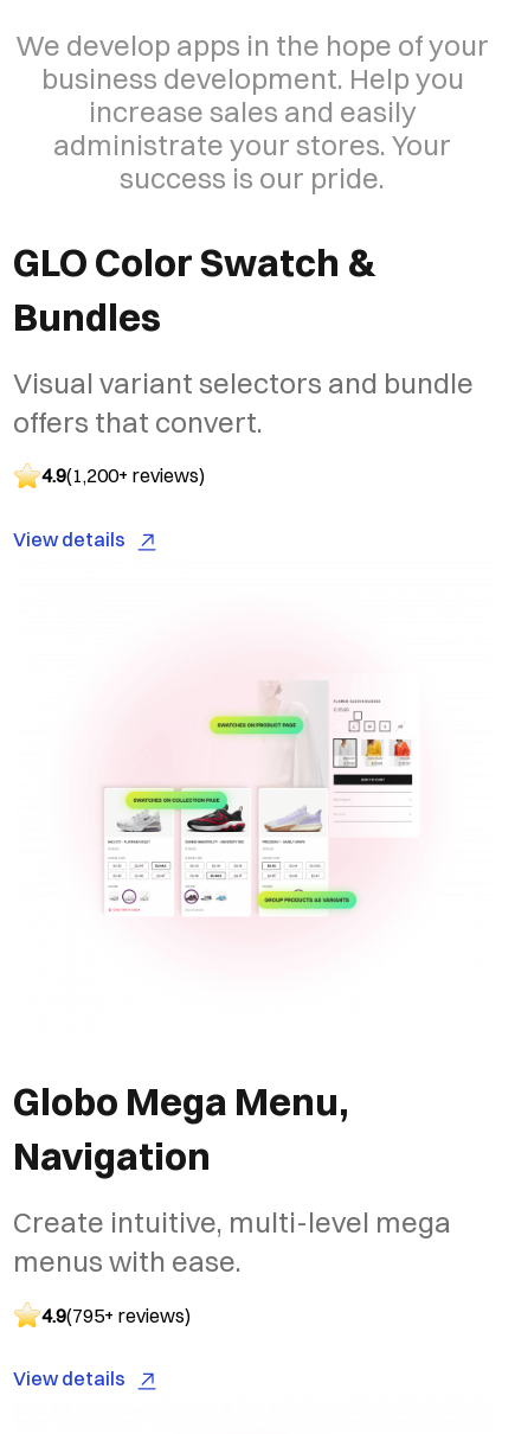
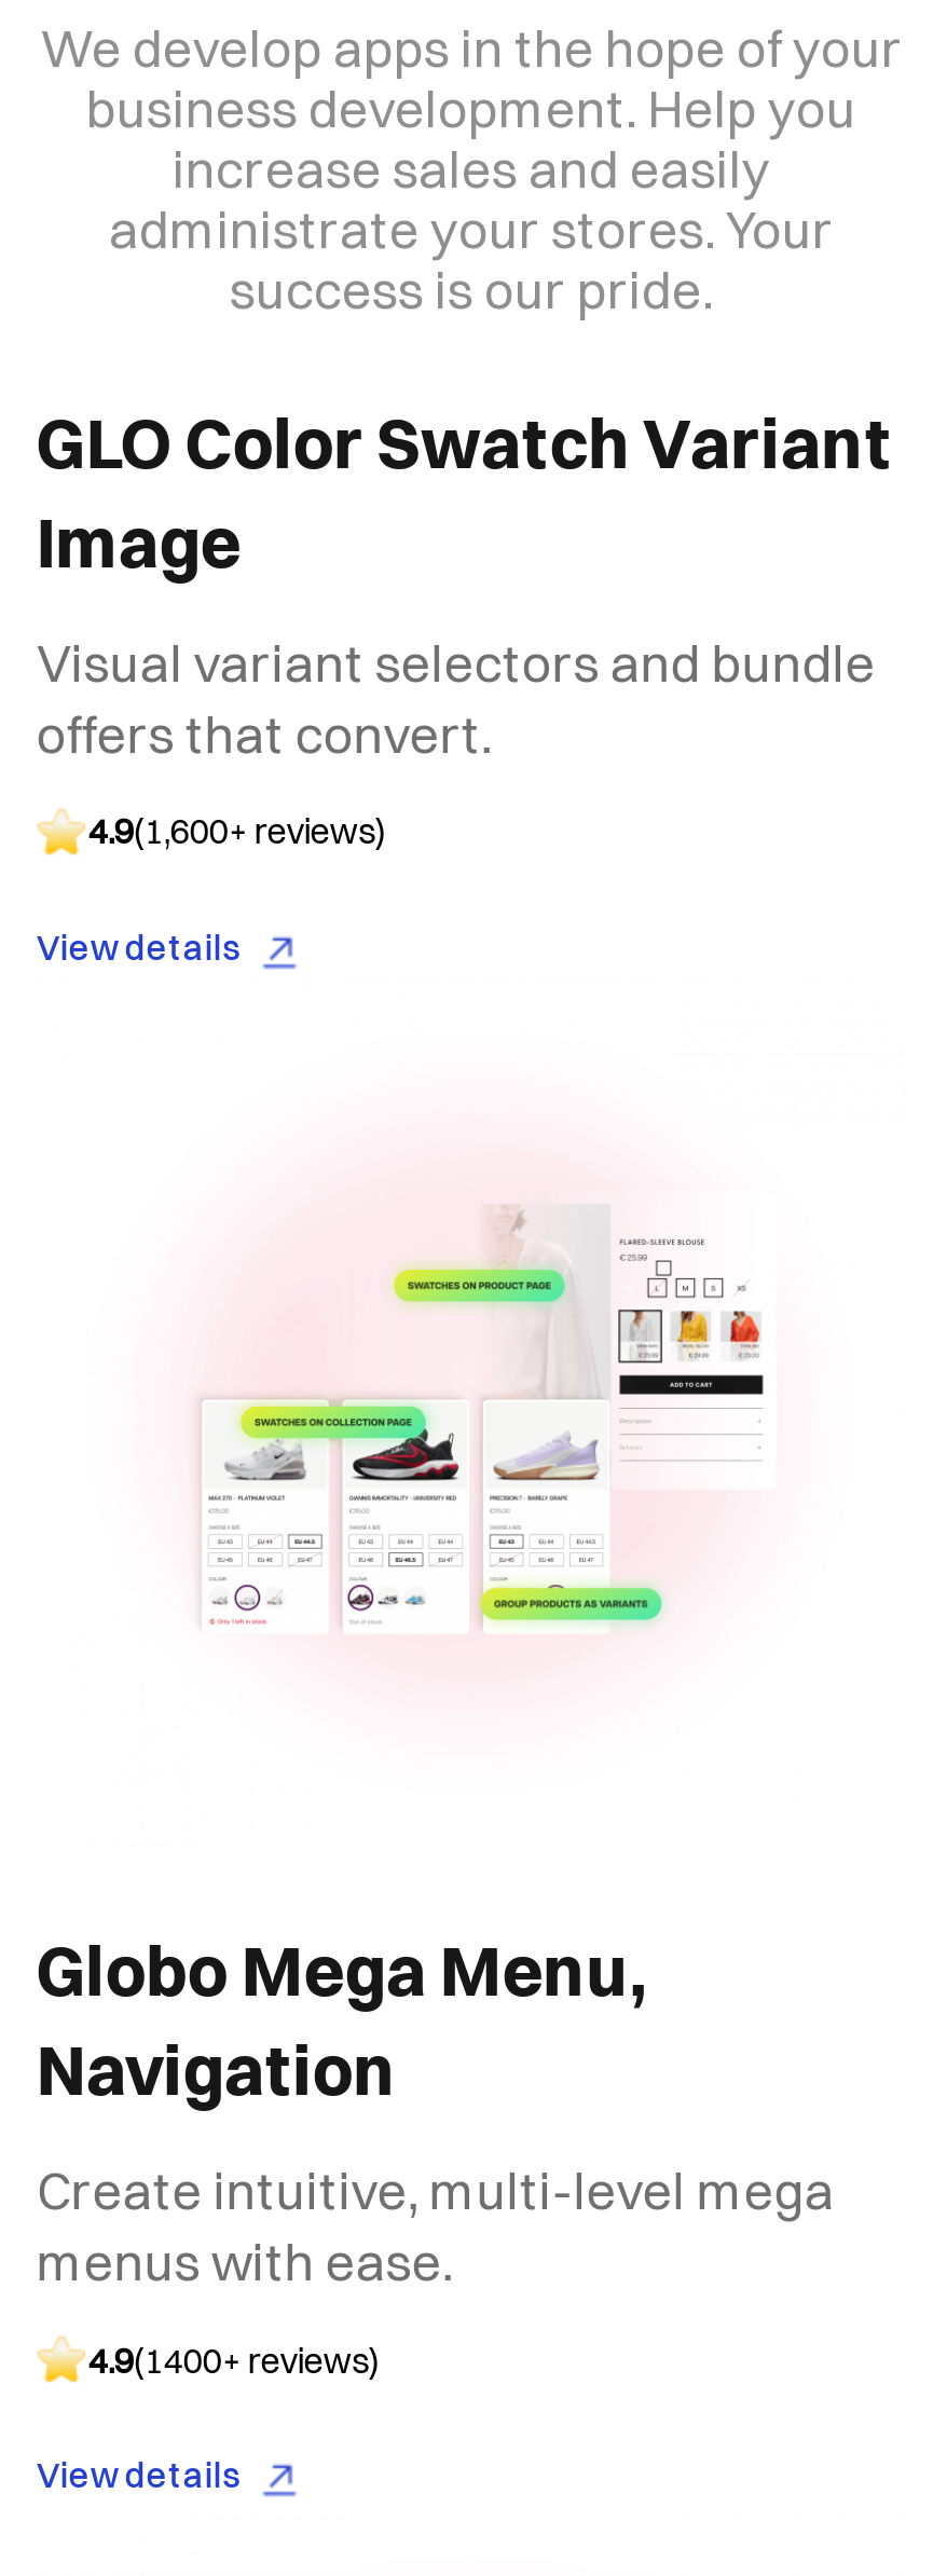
- GLO Color Swatch &
- Bundles
+ GLO Color Swatch Variant
+ Image

- 4.9(1,200+ reviews)
+ 4.9(1,600+ reviews)

- 4.9(795+ reviews)
+ 4.9(1400+ reviews)
